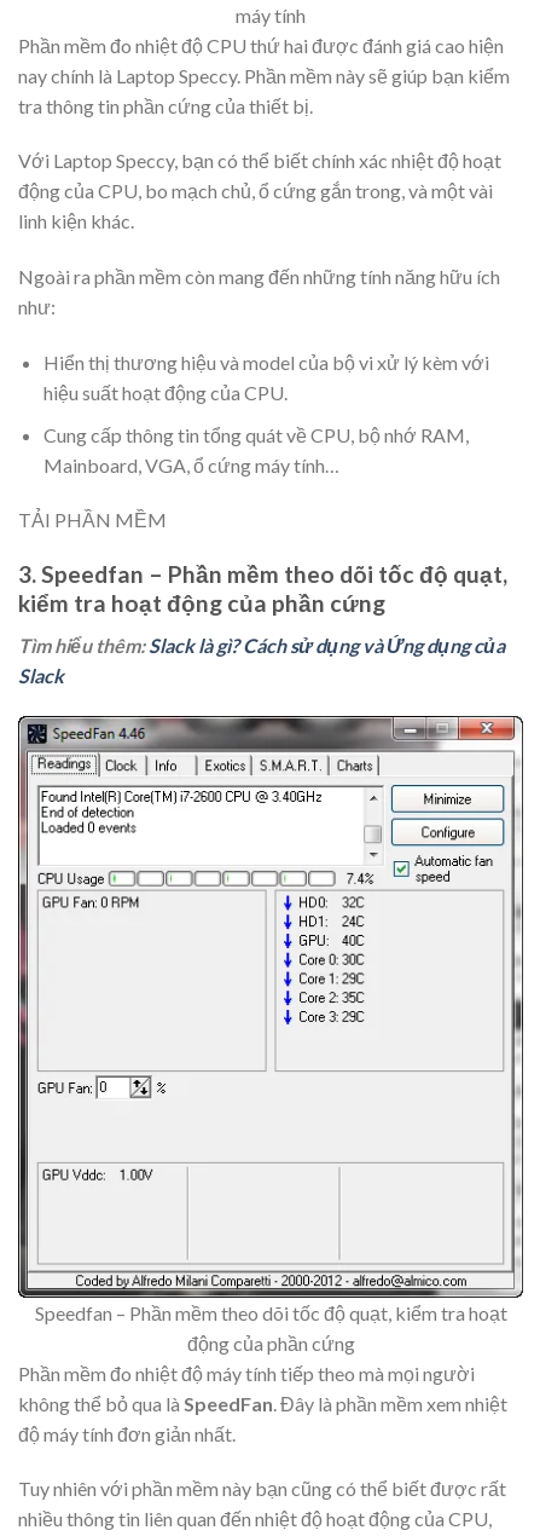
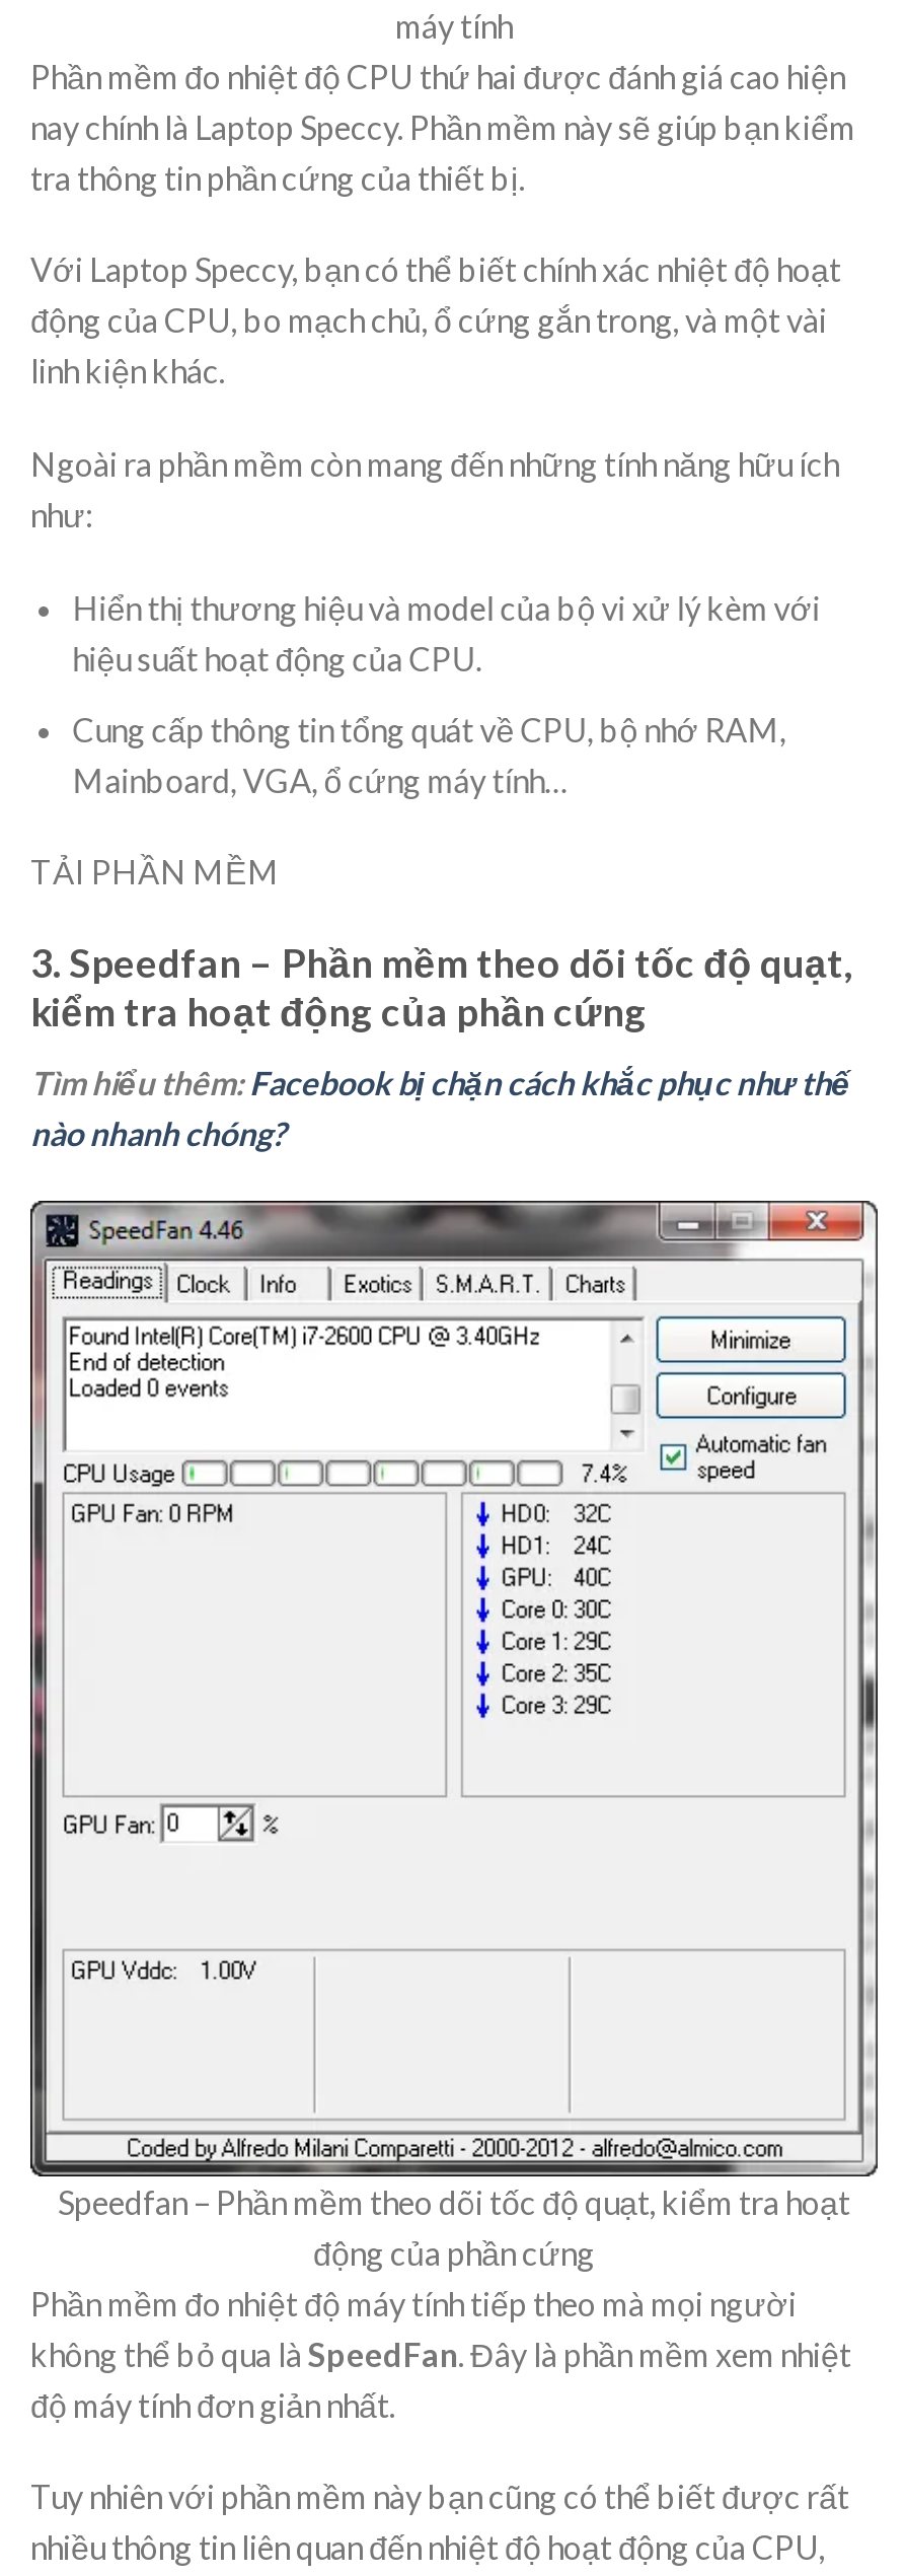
- Tìm hiểu thêm: Slack là gì? Cách sử dụng và Ứng dụng của
- Slack
+ Tìm hiểu thêm: Facebook bị chặn cách khắc phục như thế
+ nào nhanh chóng?
